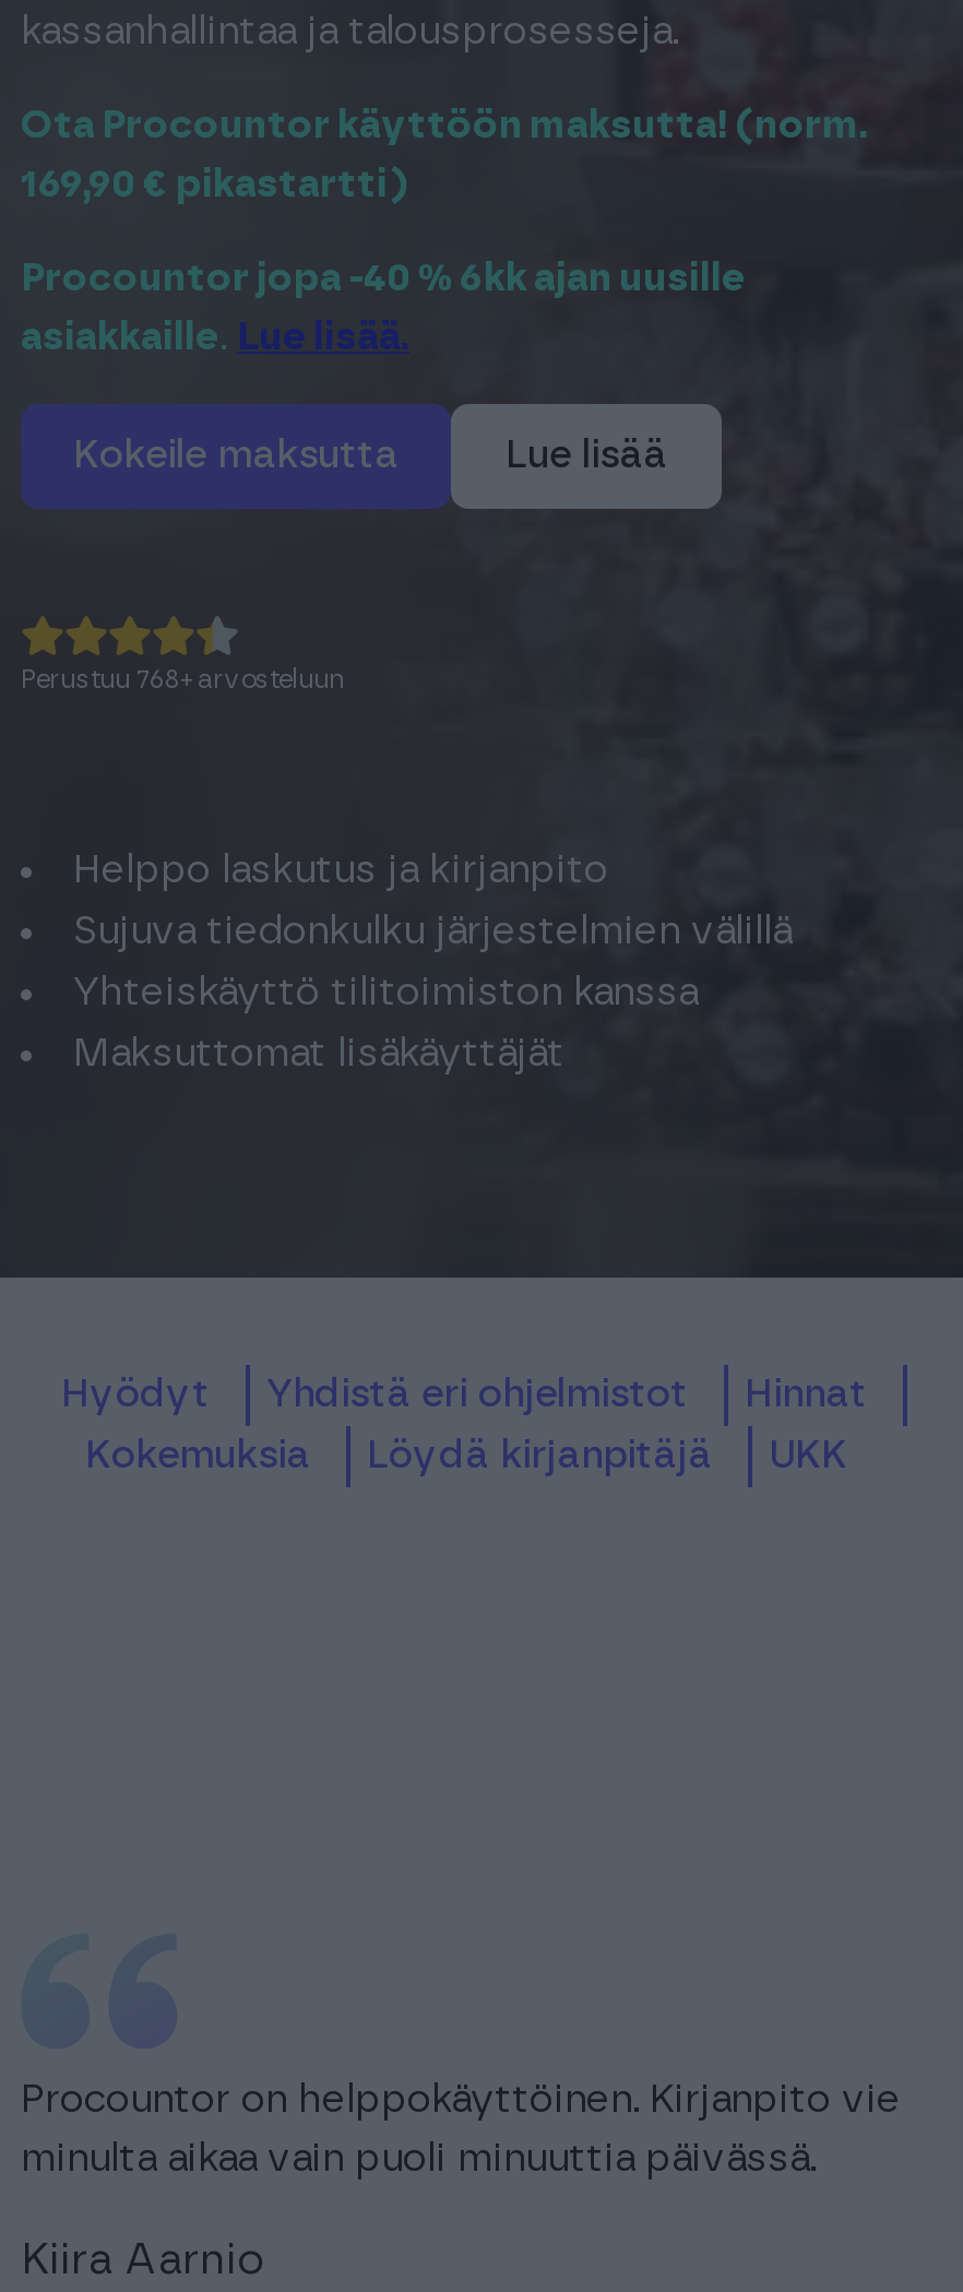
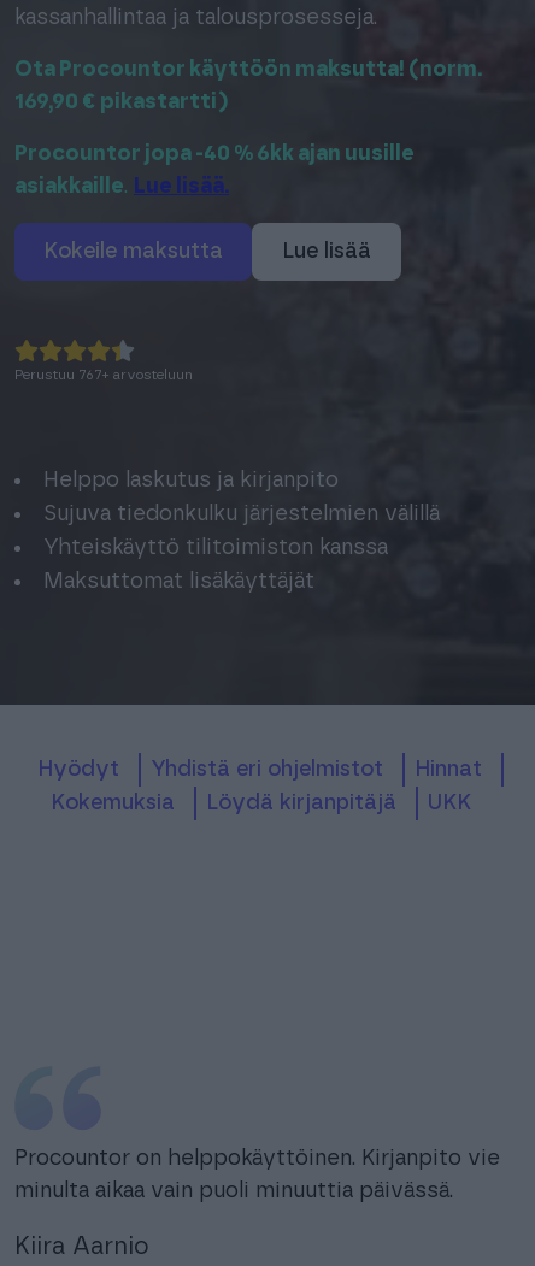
- Perustuu 768+ arvosteluun
+ Perustuu 767+ arvosteluun
